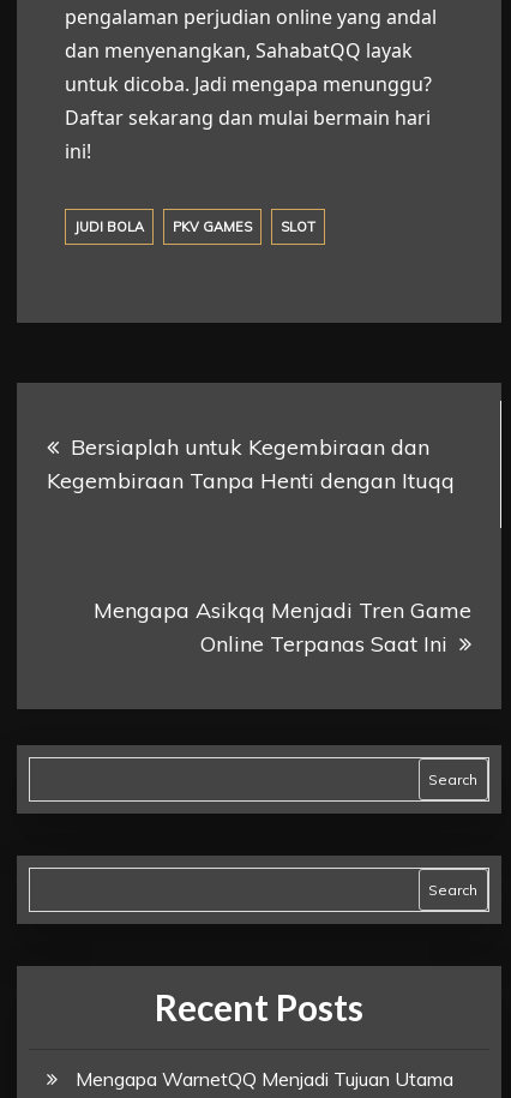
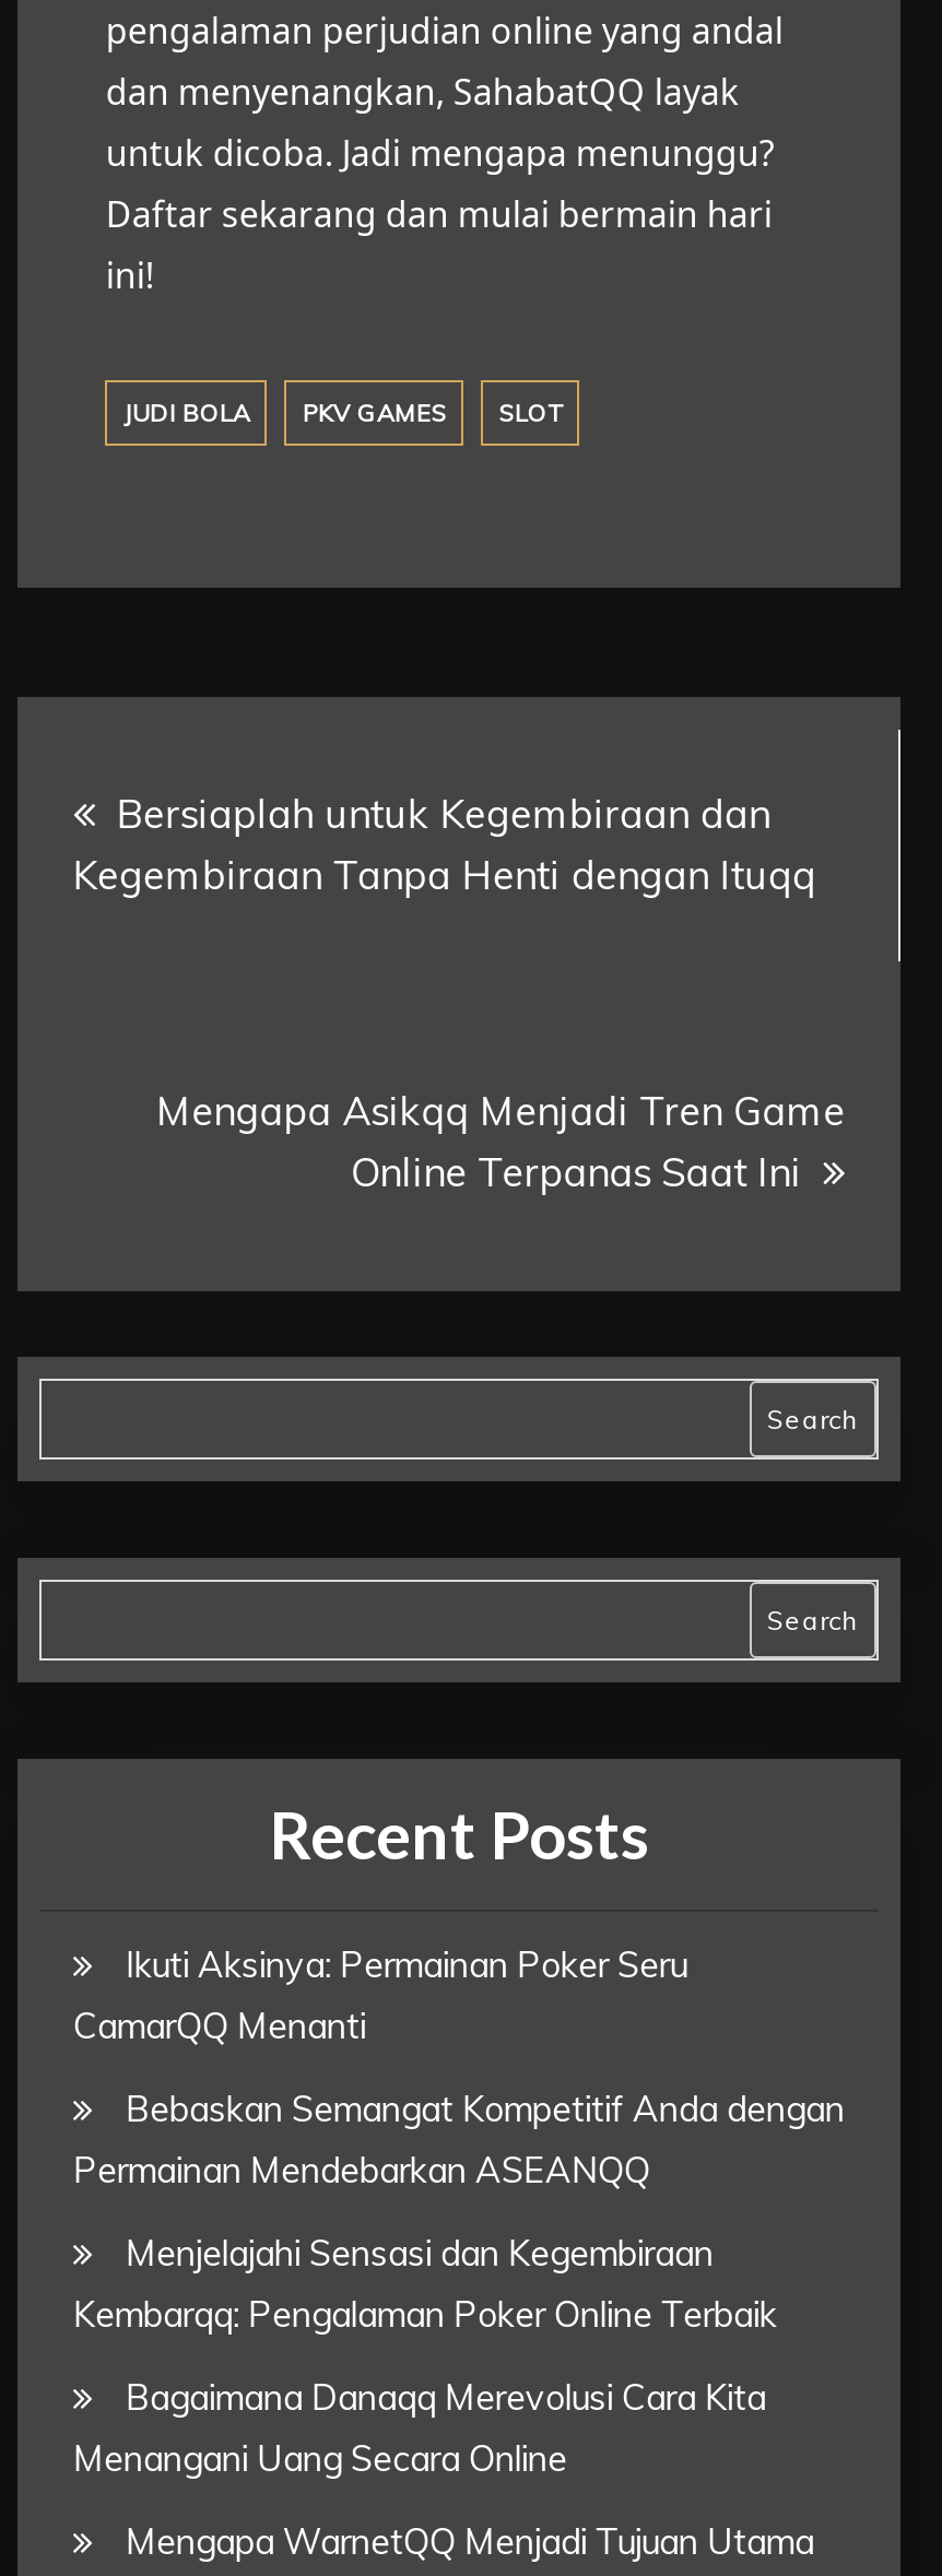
+ Ikuti Aksinya: Permainan Poker Seru
+ CamarQQ Menanti
+ Bebaskan Semangat Kompetitif Anda dengan
+ Permainan Mendebarkan ASEANQQ
+ Menjelajahi Sensasi dan Kegembiraan
+ Kembarqq: Pengalaman Poker Online Terbaik
+ Bagaimana Danaqq Merevolusi Cara Kita
+ Menangani Uang Secara Online
